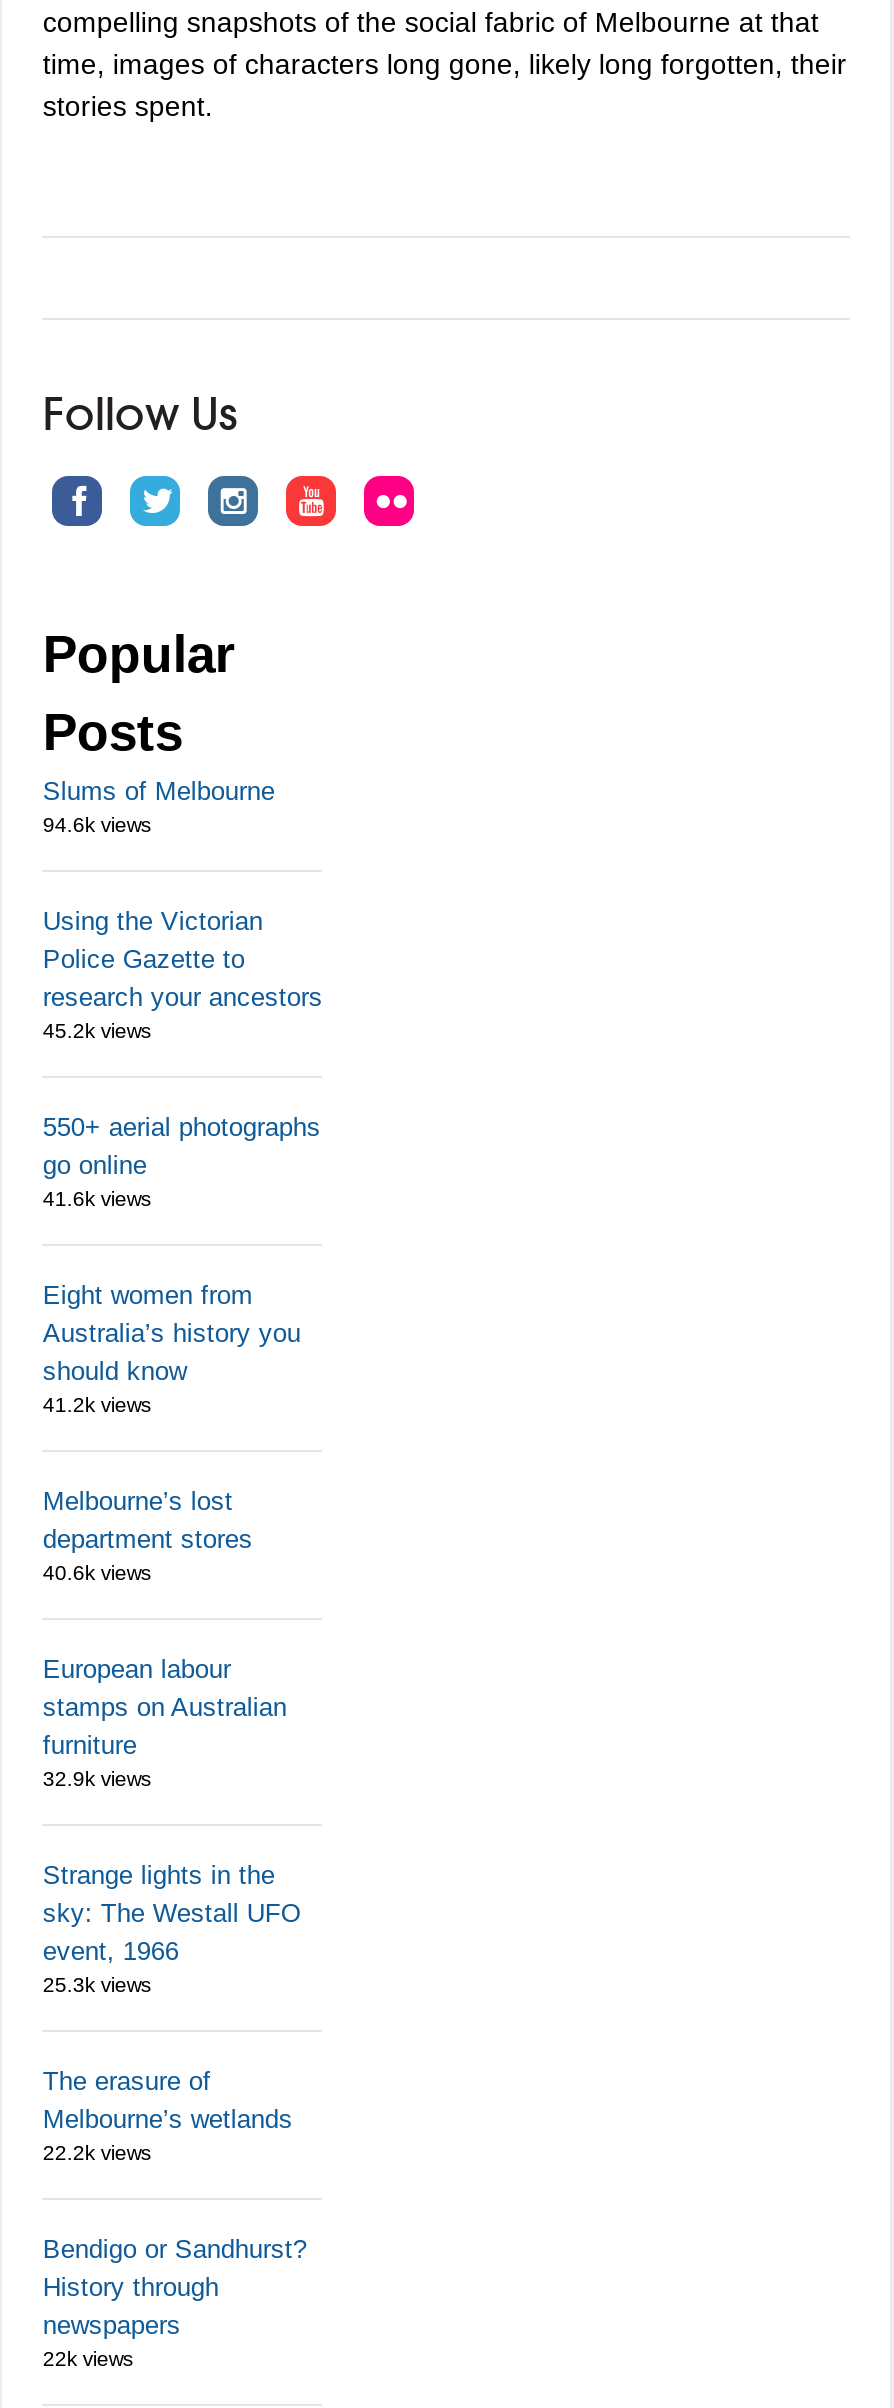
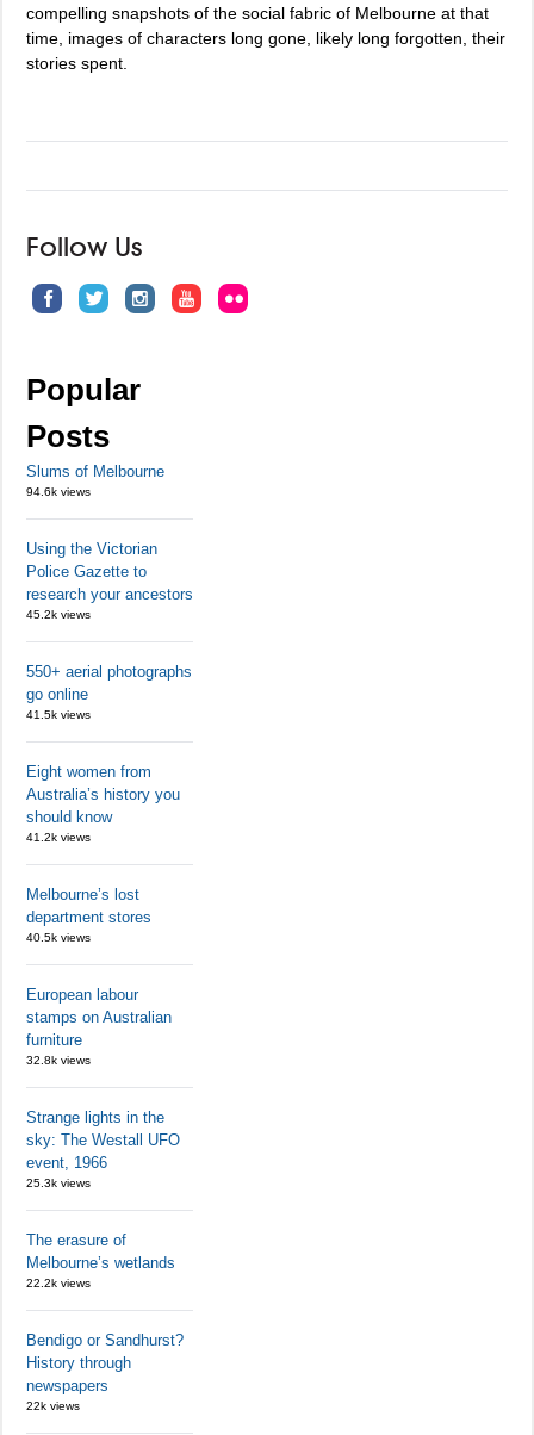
- 41.6k views
+ 41.5k views

- 40.6k views
+ 40.5k views

- 32.9k views
+ 32.8k views
